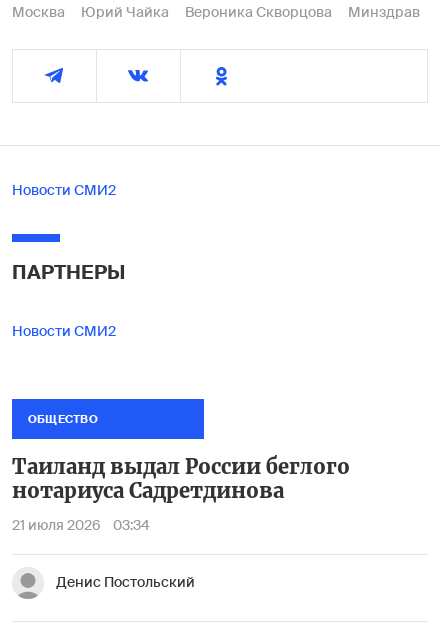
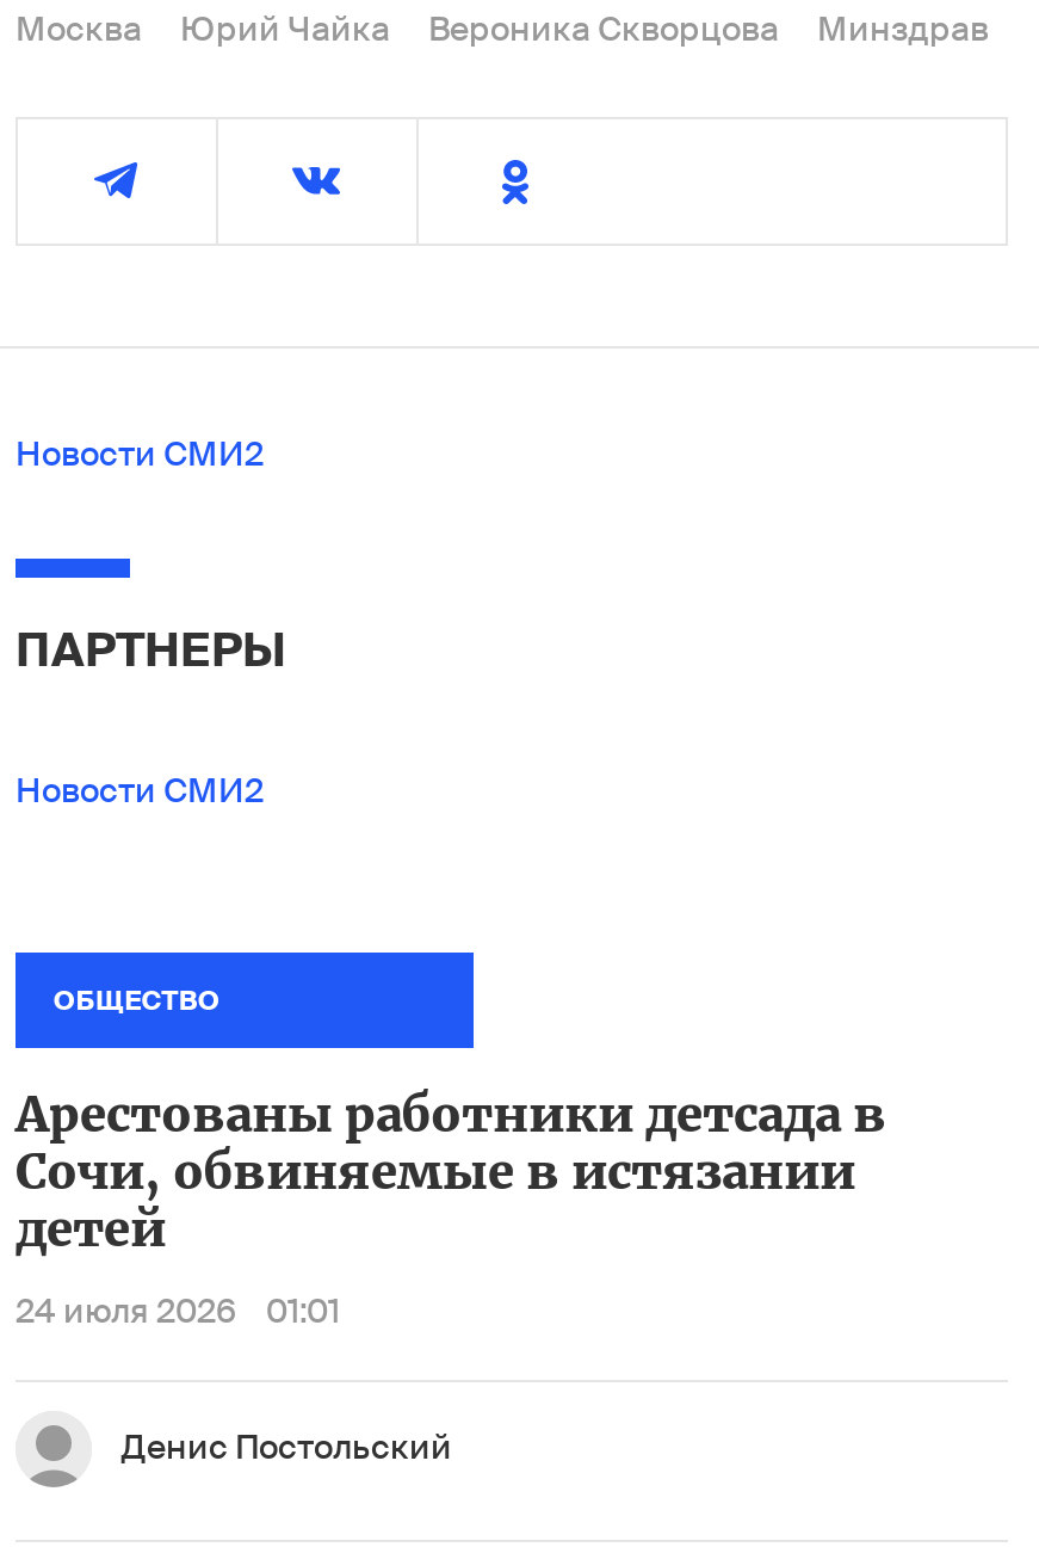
- Таиланд выдал России беглого
- нотариуса Садретдинова
+ Арестованы работники детсада в
+ Сочи, обвиняемые в истязании
+ детей

- 21 июля 2026
- 03:34
+ 24 июля 2026
+ 01:01
